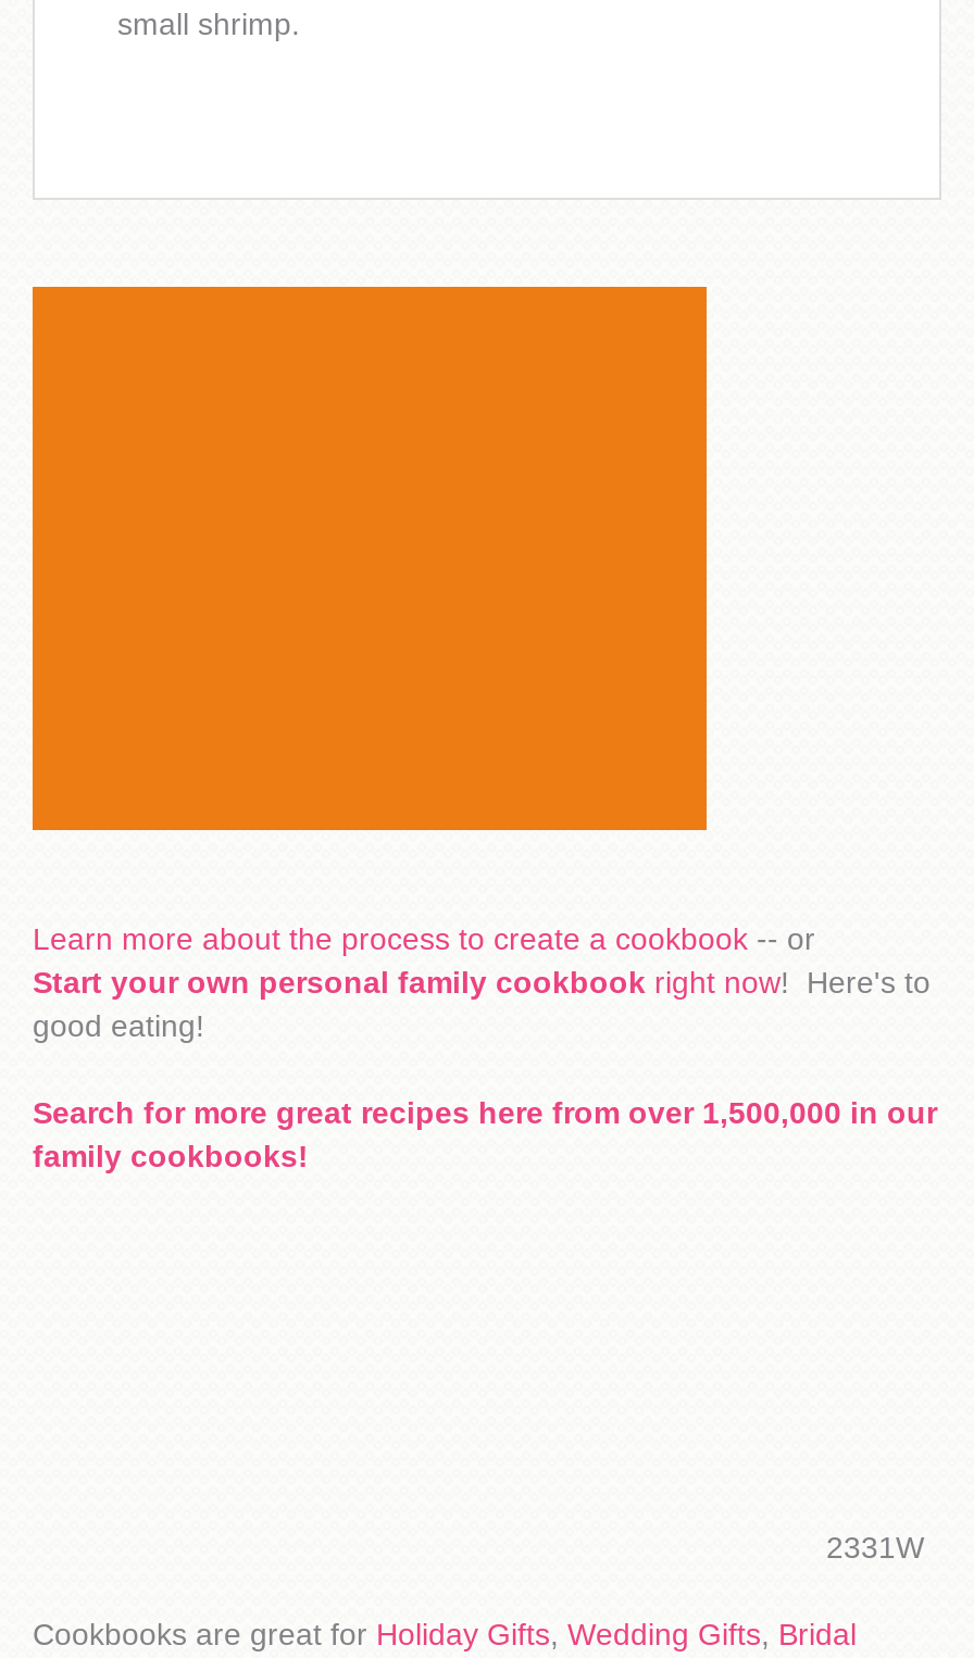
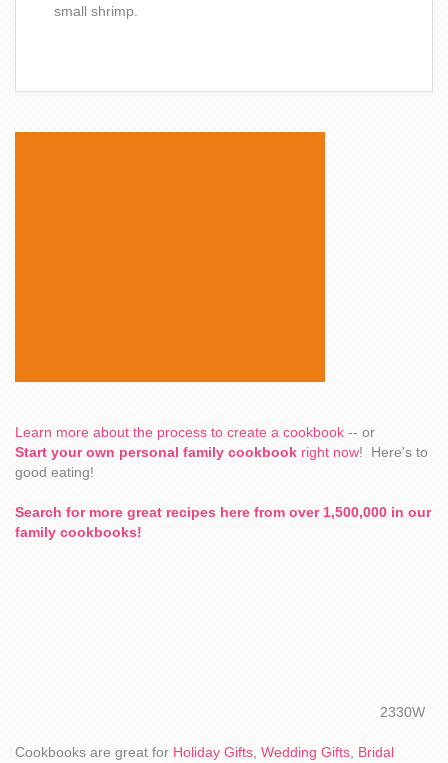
- 2331W
+ 2330W
